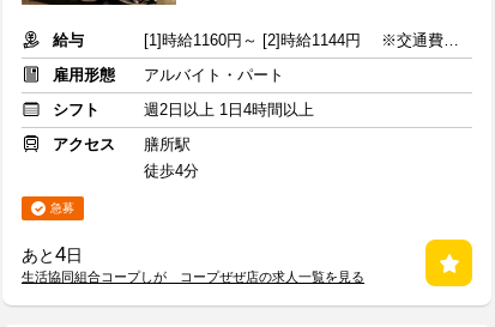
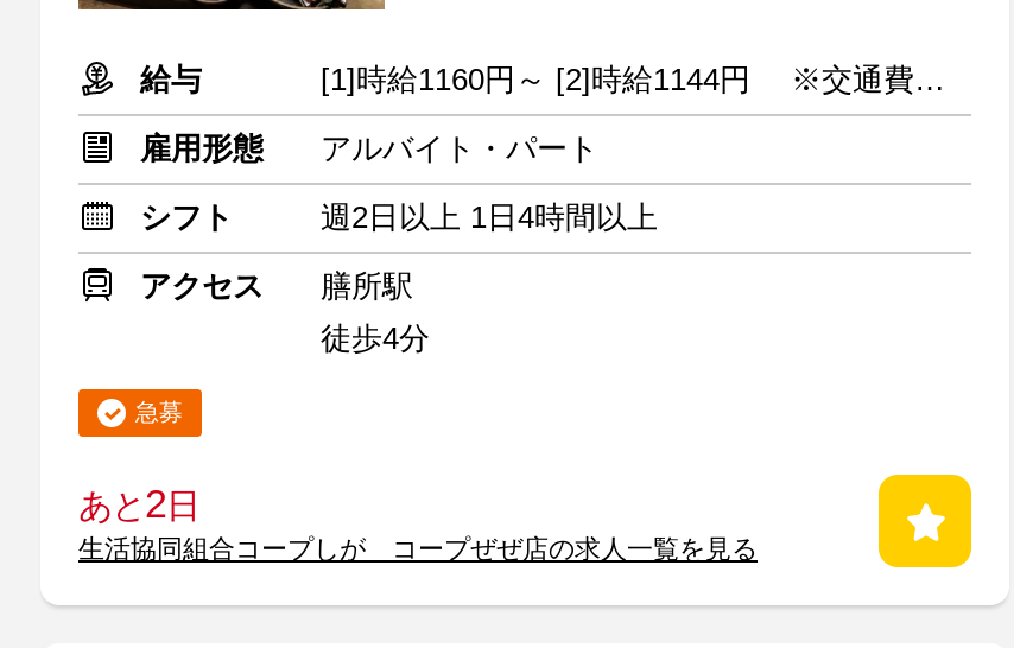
- あと4日
+ あと2日
